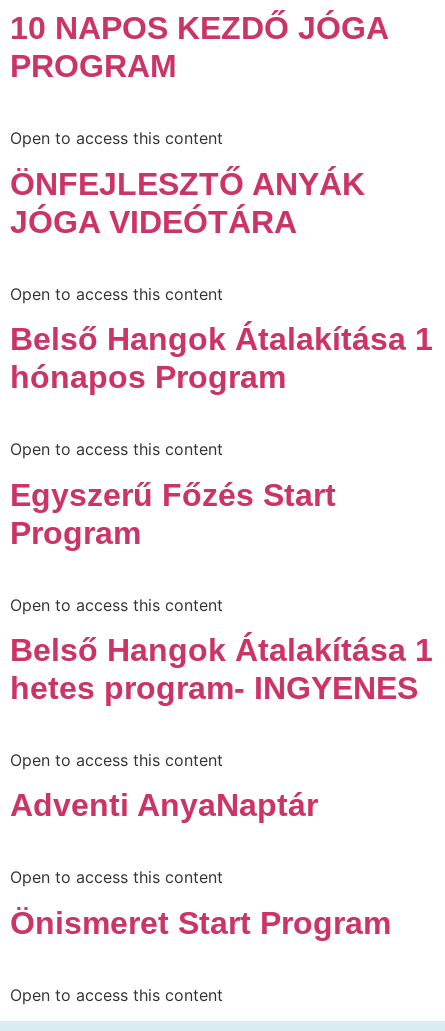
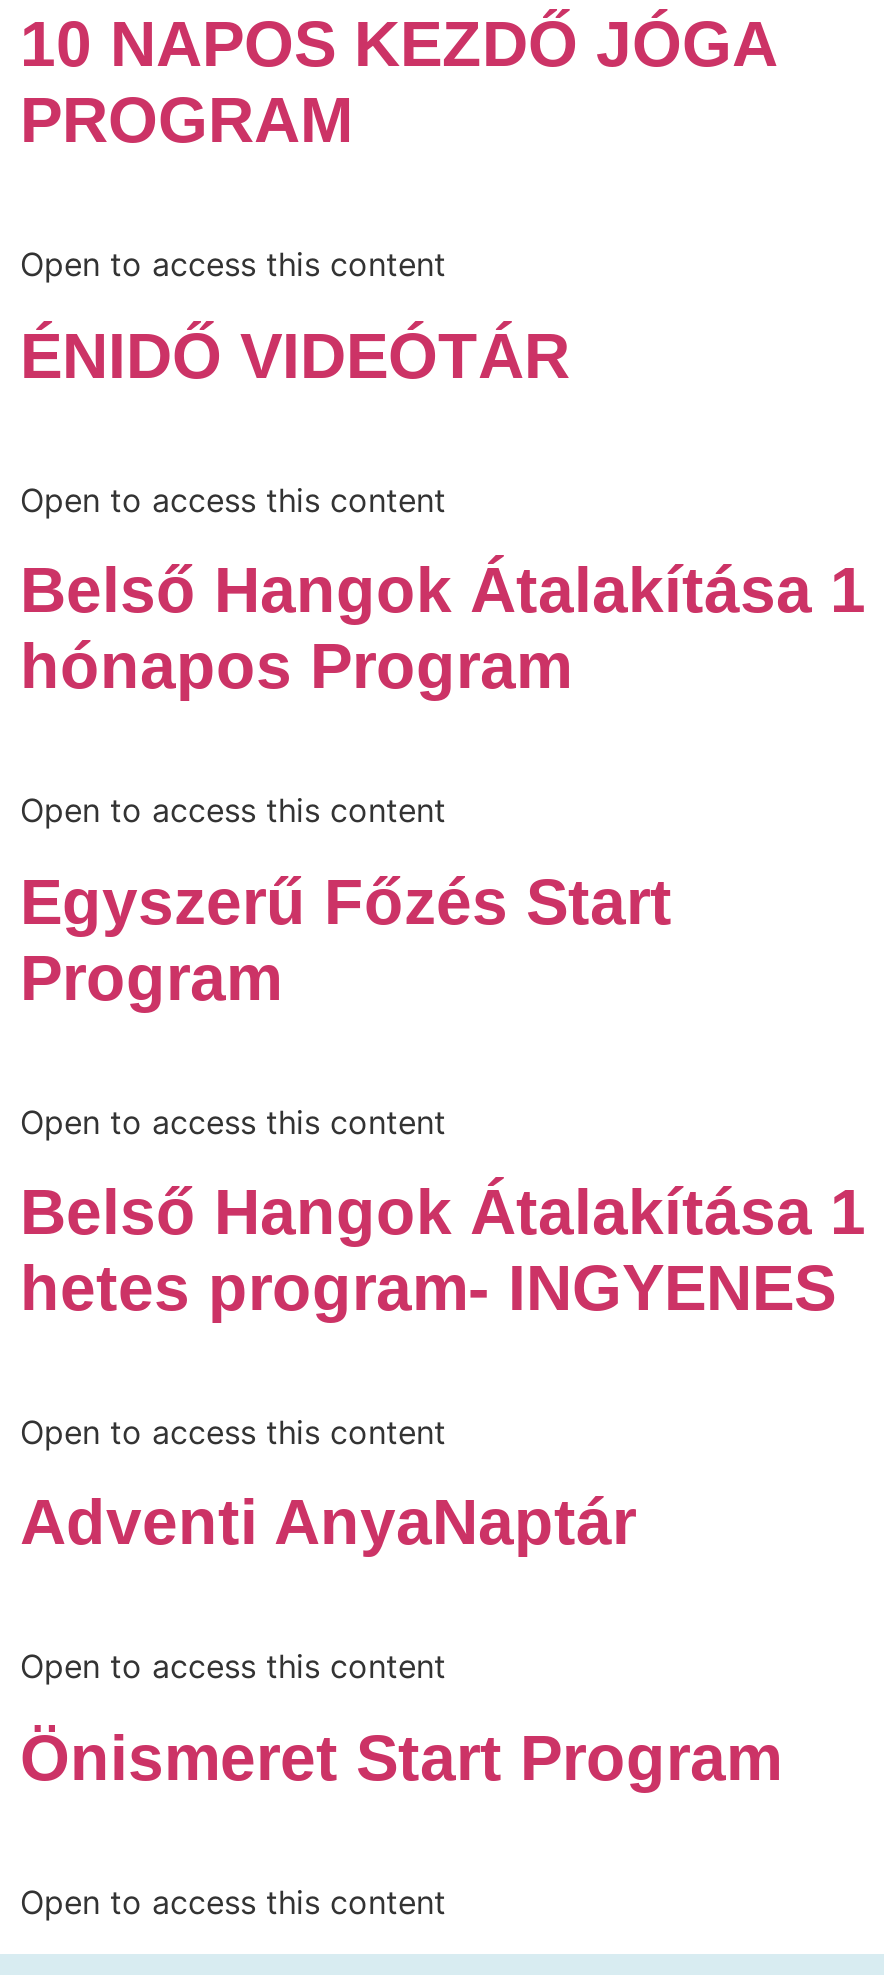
- ÖNFEJLESZTŐ ANYÁK
- JÓGA VIDEÓTÁRA
+ ÉNIDŐ VIDEÓTÁR
